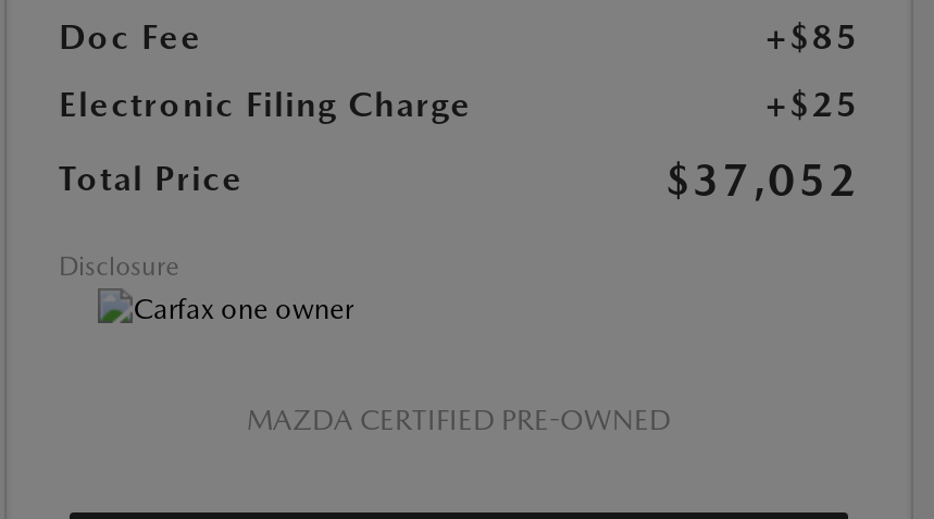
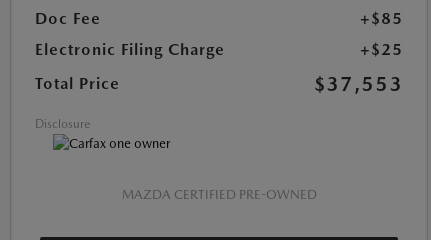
- $37,052
+ $37,553
